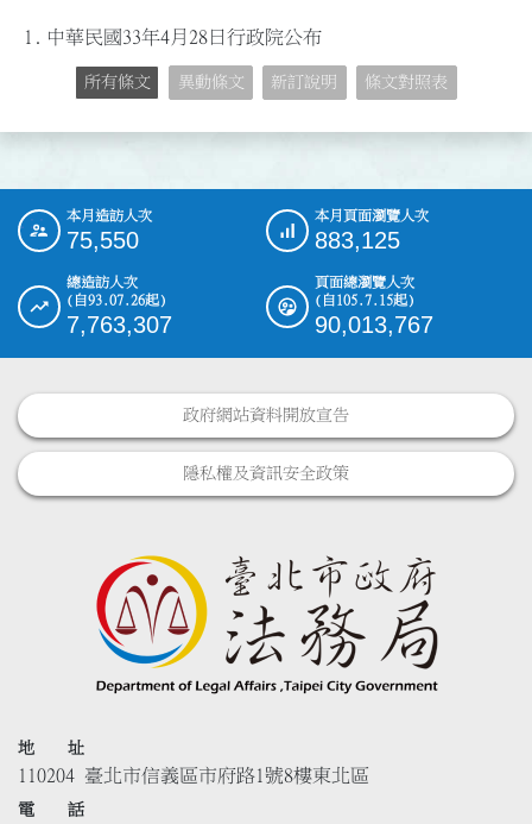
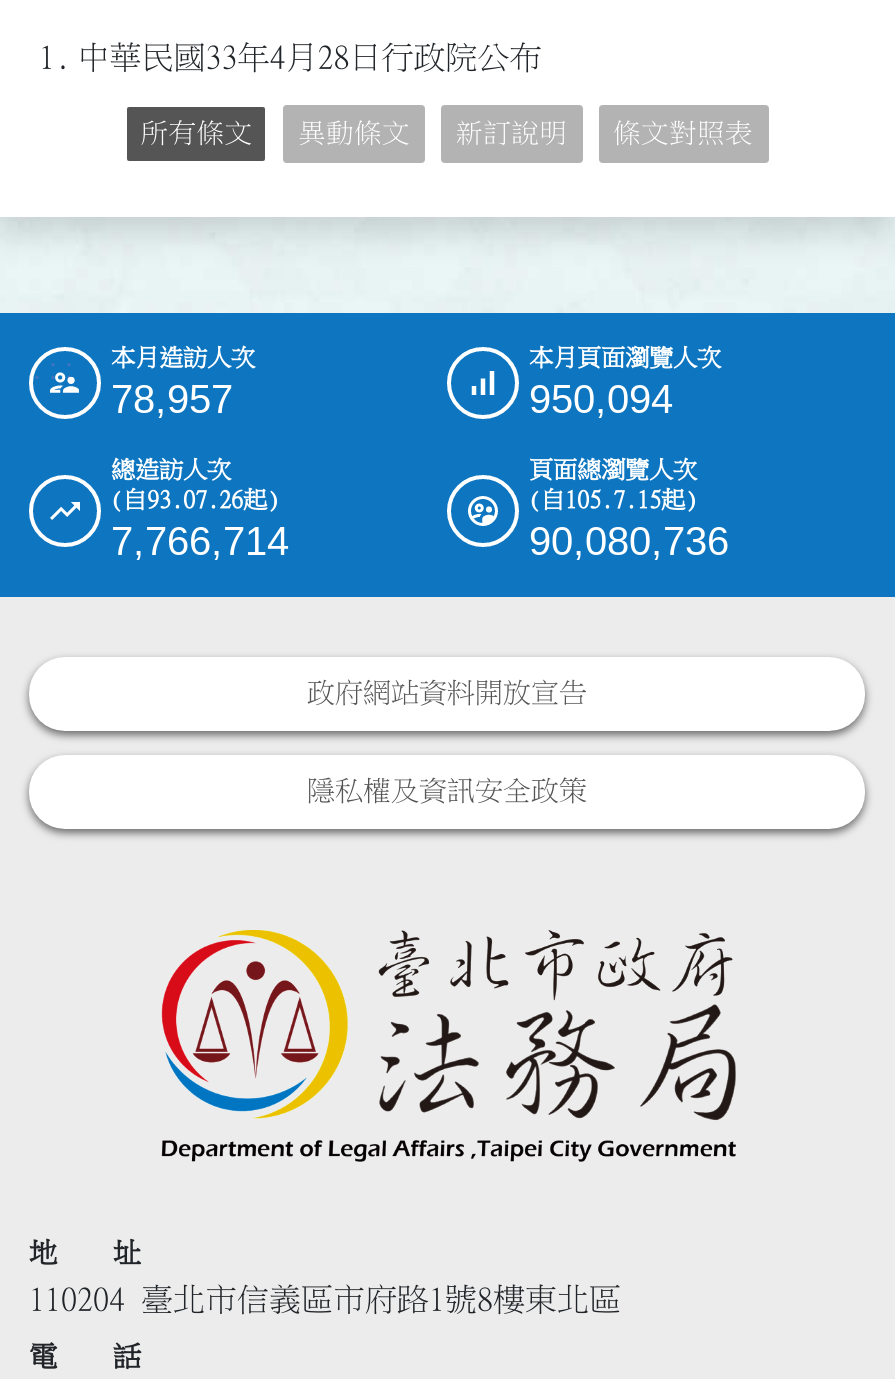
- 75,550
+ 78,957

- 883,125
+ 950,094

- 7,763,307
+ 7,766,714

- 90,013,767
+ 90,080,736
